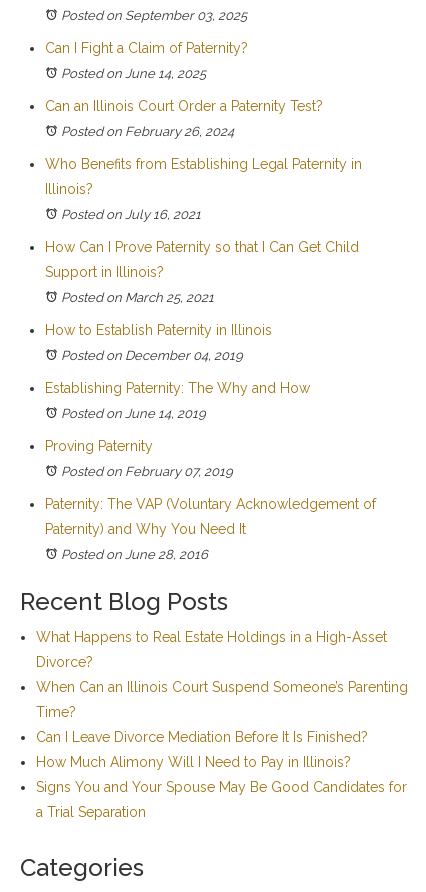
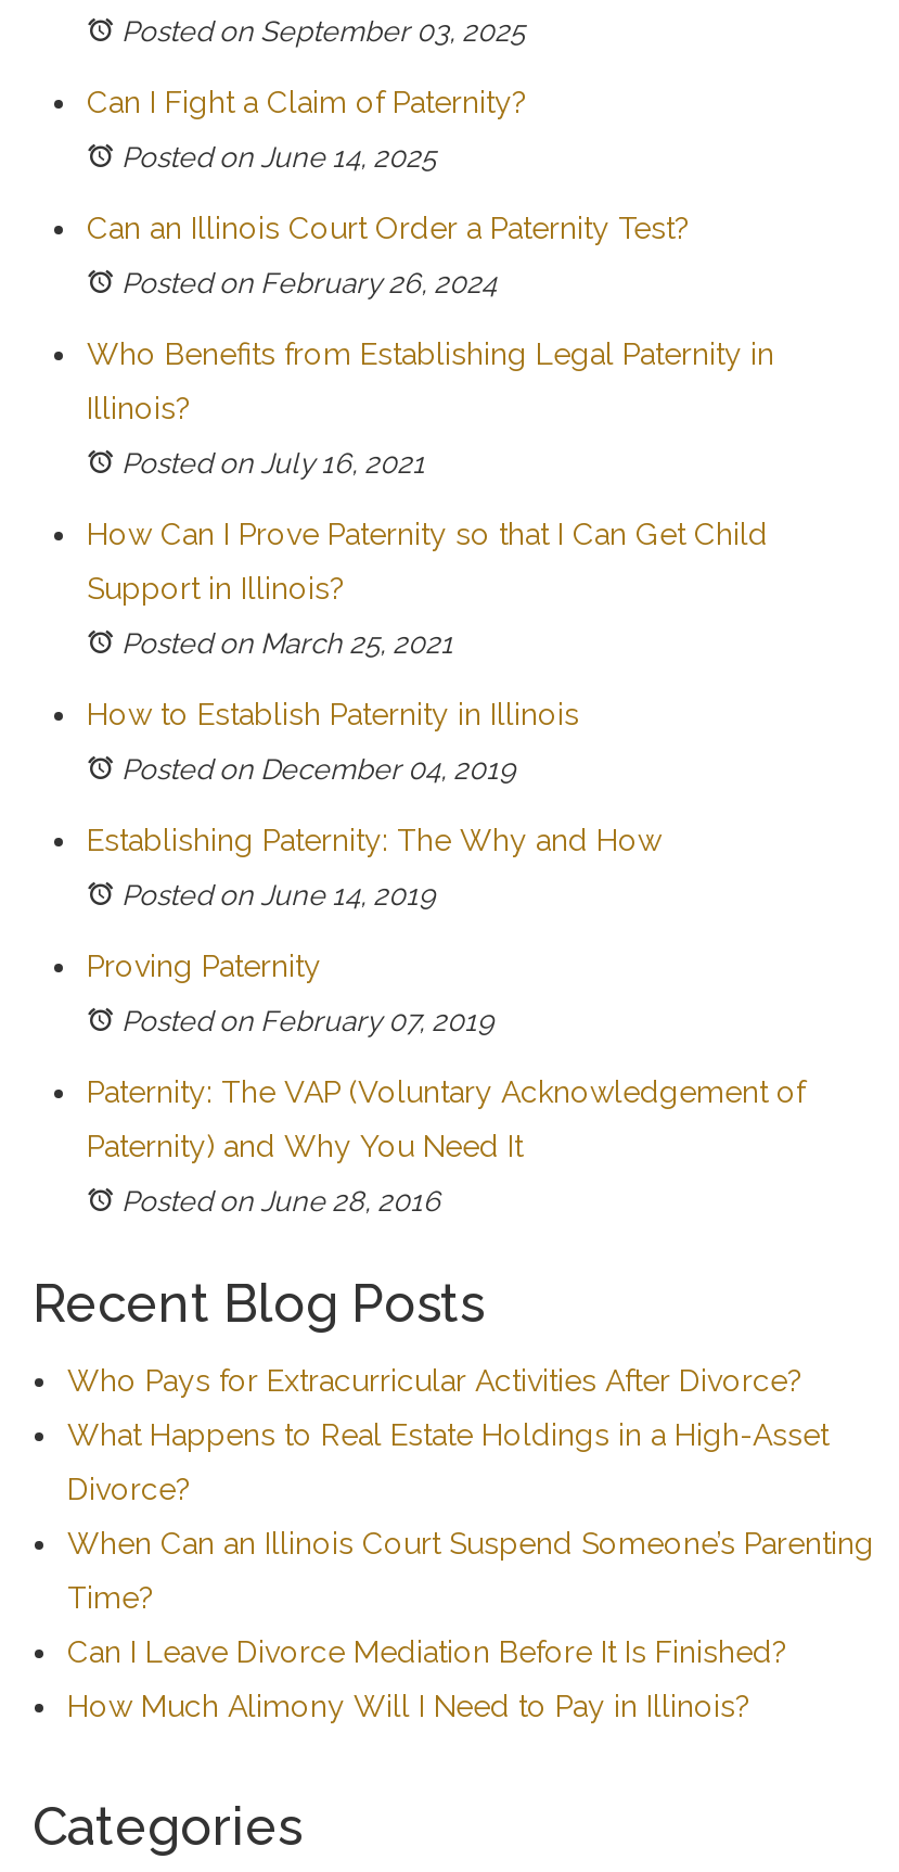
+ Who Pays for Extracurricular Activities After Divorce?

moved down: What Happens to Real Estate Holdings in a High-Asset | Divorce? | When Can an Illinois Court Suspend Someone’s Parenting | Time? | Can I Leave Divorce Mediation Before It Is Finished? | How Much Alimony Will I Need to Pay in Illinois?

- Signs You and Your Spouse May Be Good Candidates for
- a Trial Separation
